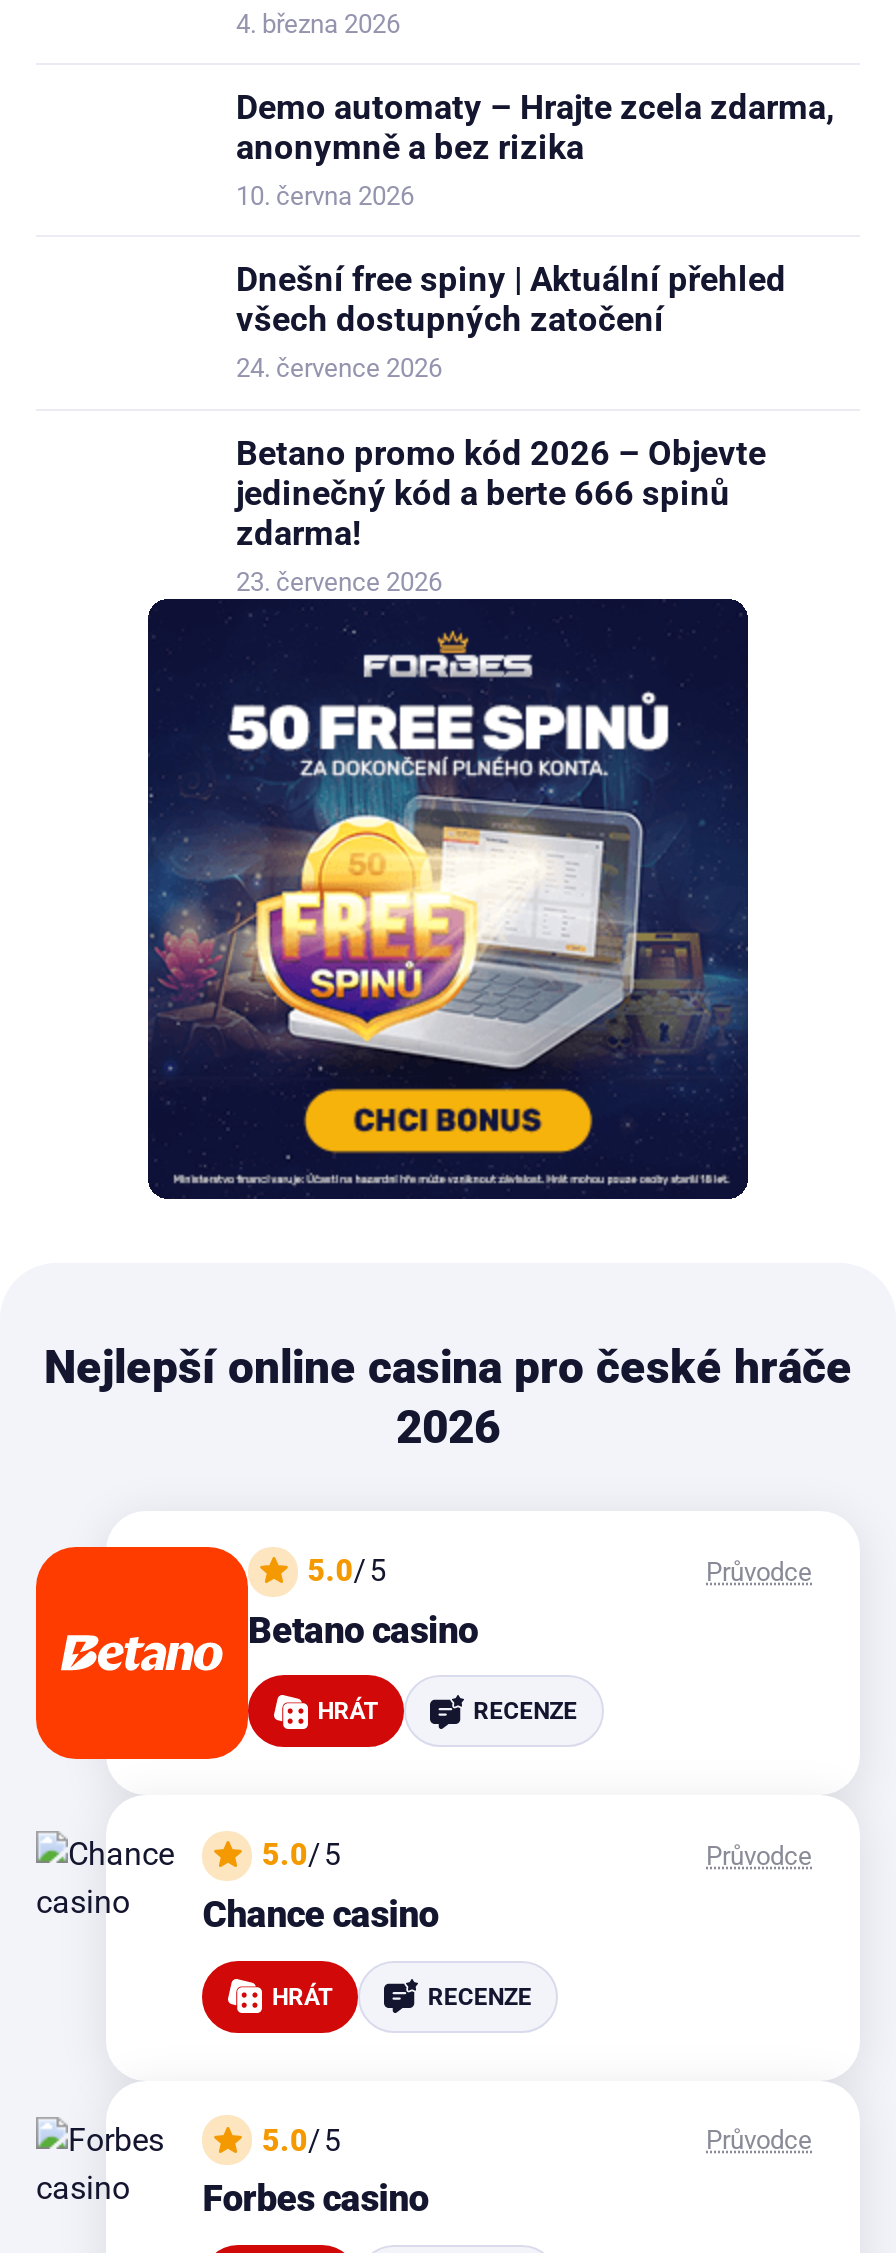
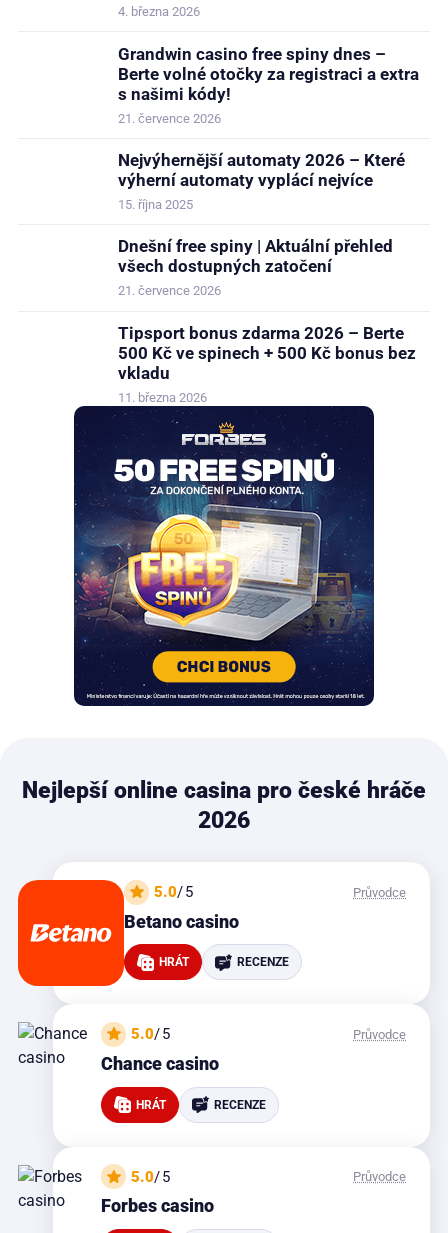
- Demo automaty – Hrajte zcela zdarma,
- anonymně a bez rizika
- 10. června 2026
+ Grandwin casino free spiny dnes –
+ Berte volné otočky za registraci a extra
+ s našimi kódy!
+ 21. července 2026
+ Nejvýhernější automaty 2026 – Které
+ výherní automaty vyplácí nejvíce
+ 15. října 2025

- 24. července 2026
+ 21. července 2026

- Betano promo kód 2026 – Objevte
- jedinečný kód a berte 666 spinů
- zdarma!
- 23. července 2026
+ Tipsport bonus zdarma 2026 – Berte
+ 500 Kč ve spinech + 500 Kč bonus bez
+ vkladu
+ 11. března 2026
